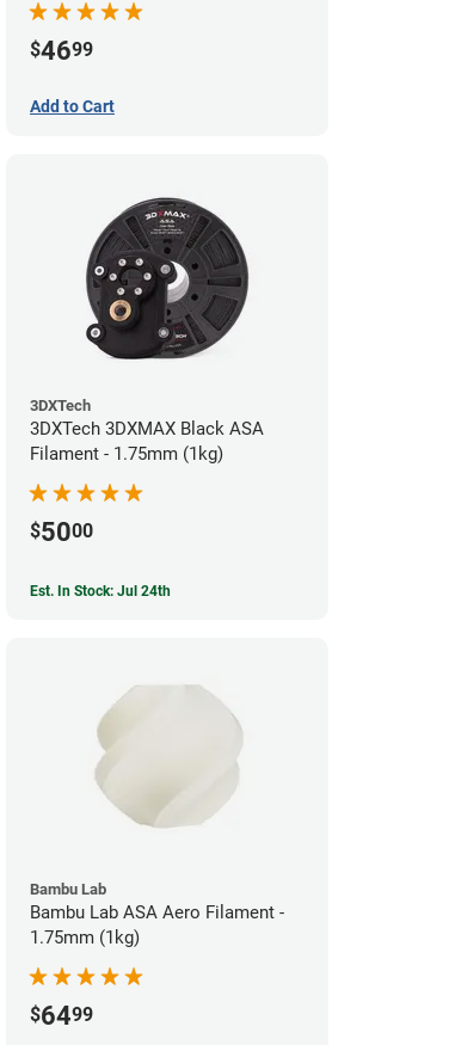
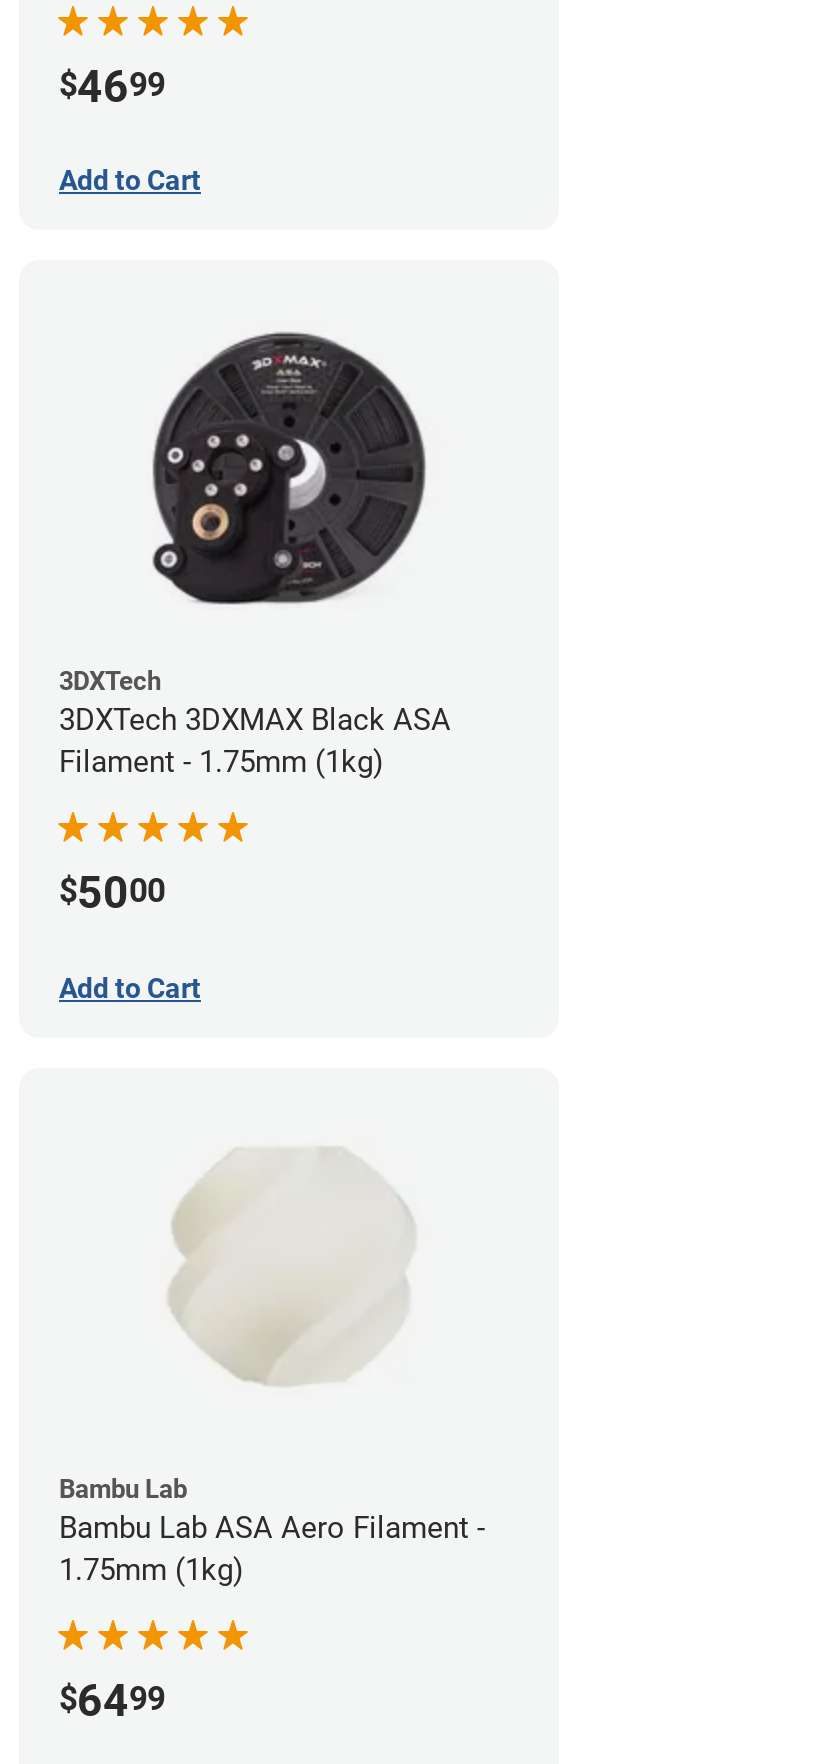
- Est. In Stock: Jul 24th
+ Add to Cart
